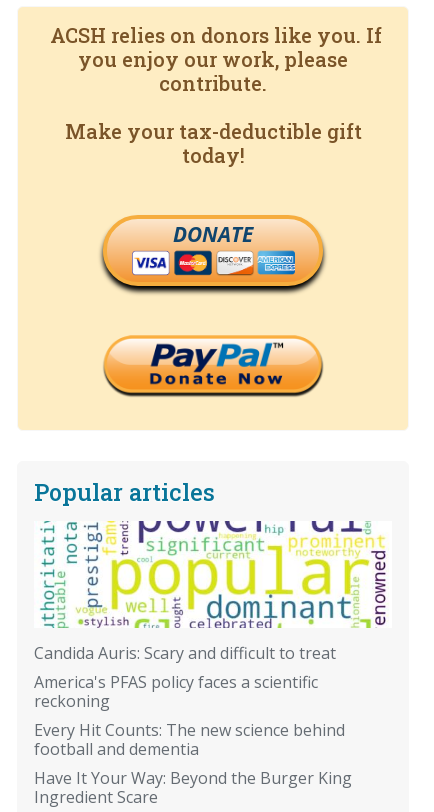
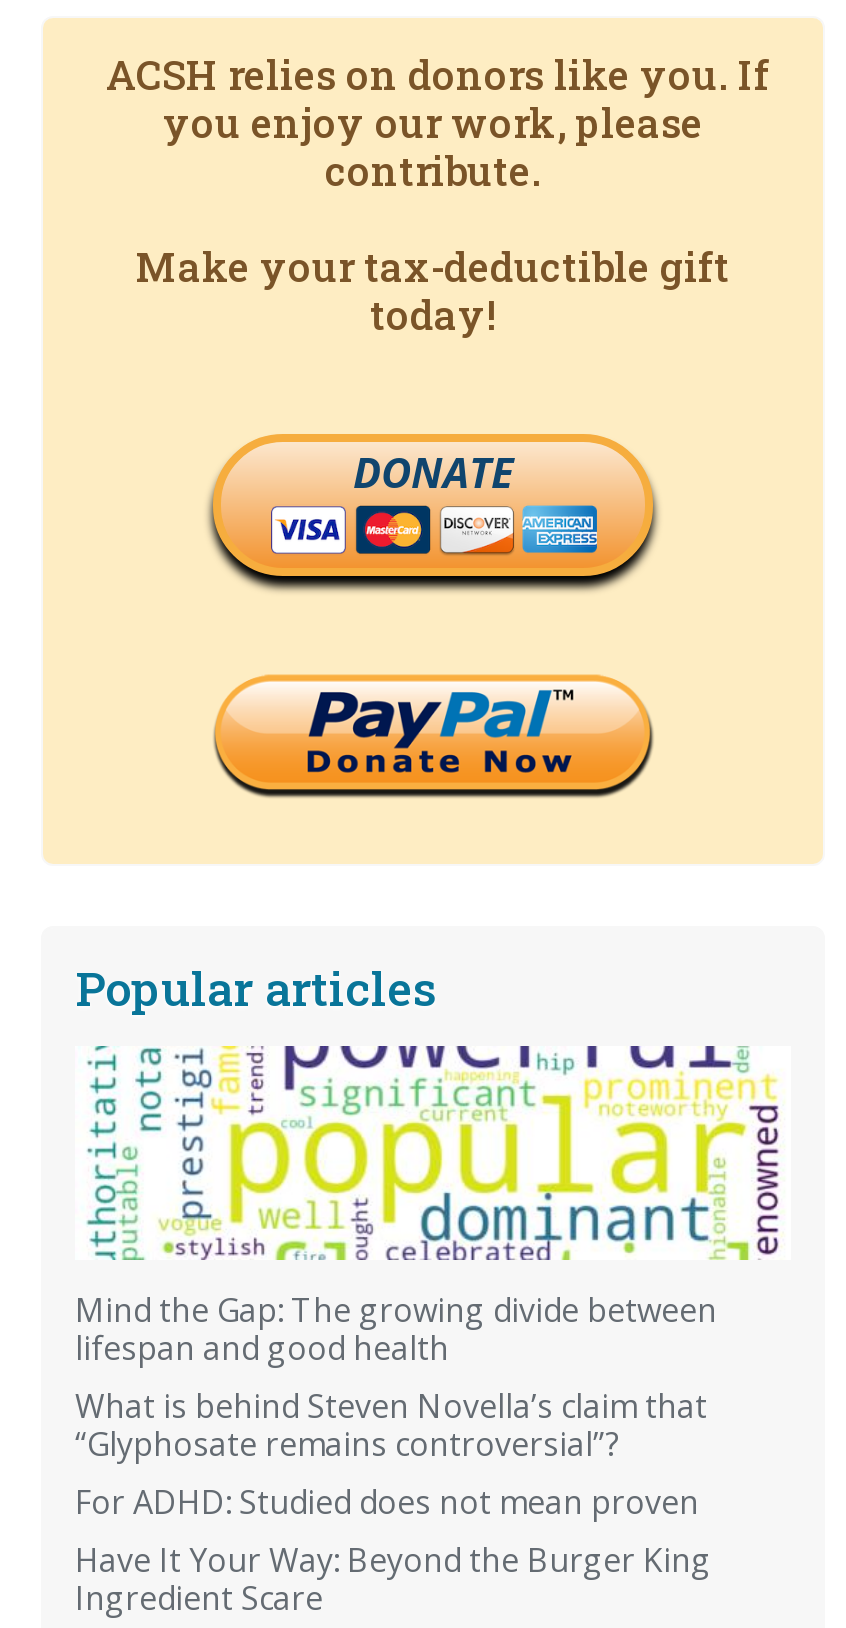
- Candida Auris: Scary and difficult to treat
- America's PFAS policy faces a scientific
- reckoning
- Every Hit Counts: The new science behind
- football and dementia
+ Mind the Gap: The growing divide between
+ lifespan and good health
+ What is behind Steven Novella’s claim that
+ “Glyphosate remains controversial”?
+ For ADHD: Studied does not mean proven
